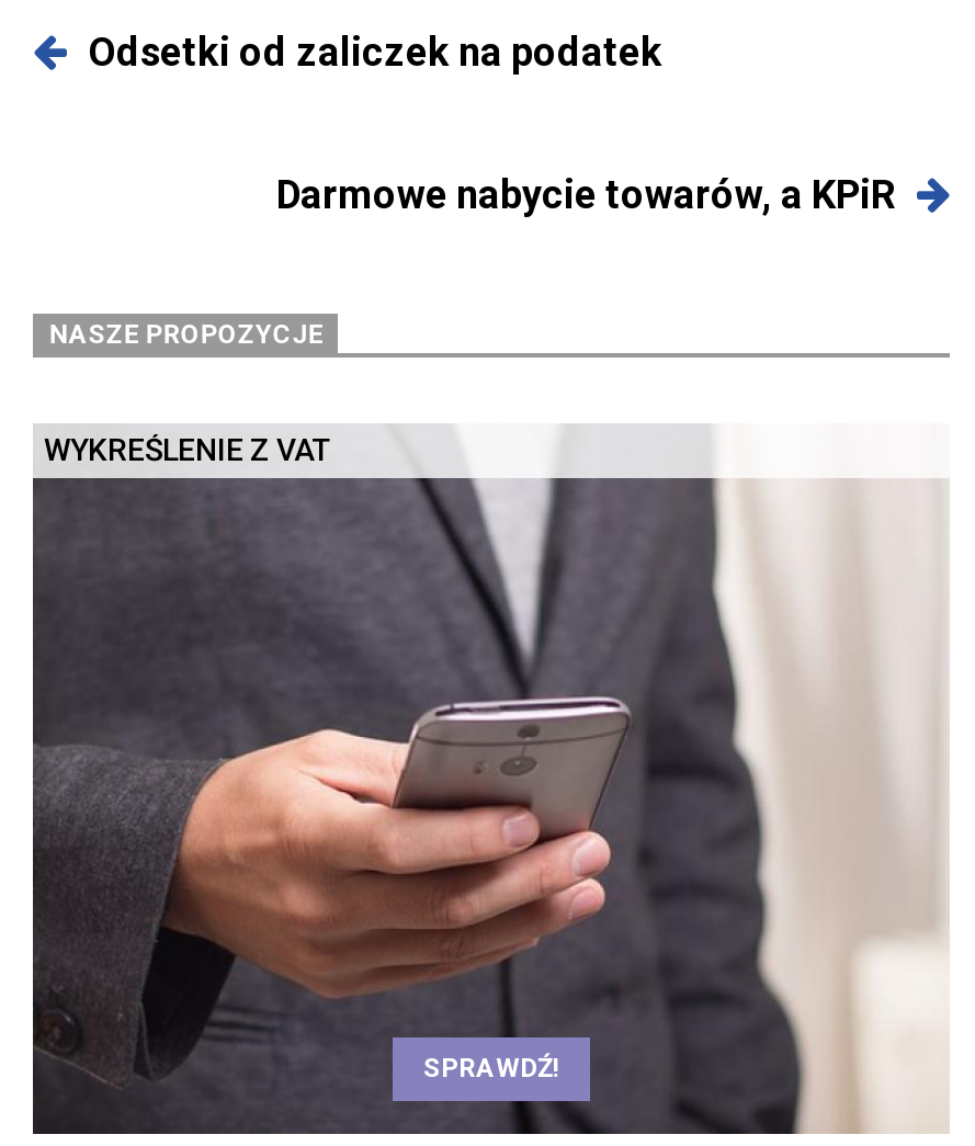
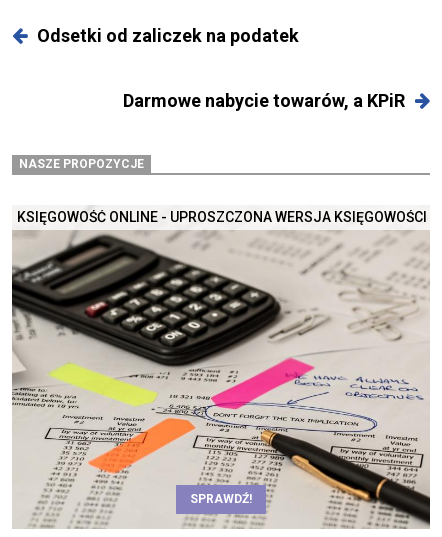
- WYKREŚLENIE Z VAT
+ KSIĘGOWOŚĆ ONLINE - UPROSZCZONA WERSJA KSIĘGOWOŚCI

- [image]
+ [image]
